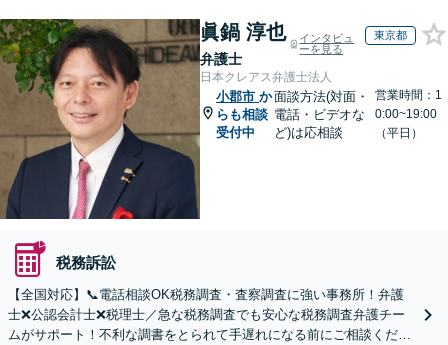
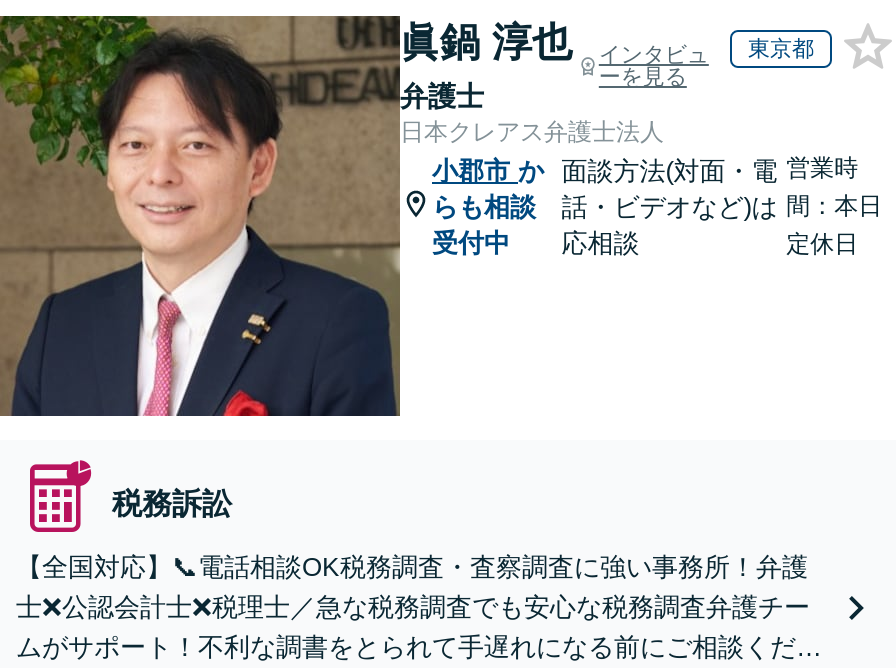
- 営業時間：1
- 0:00~19:00
- （平日）
+ 営業時
+ 間：本日
+ 定休日
